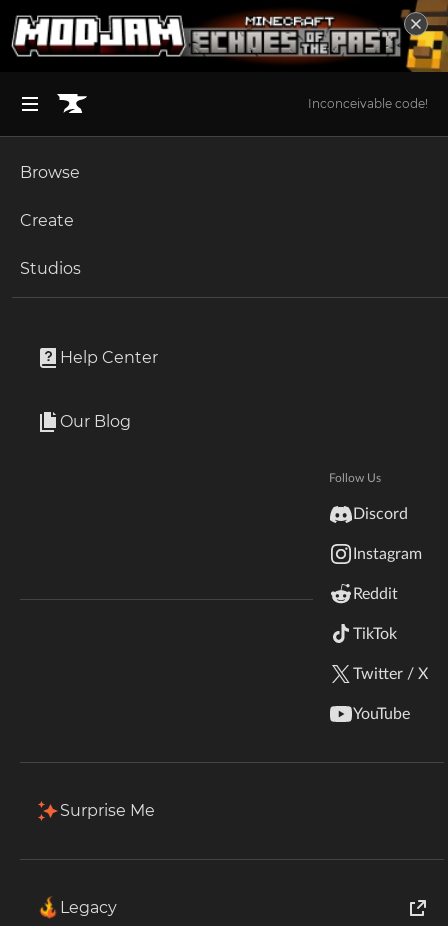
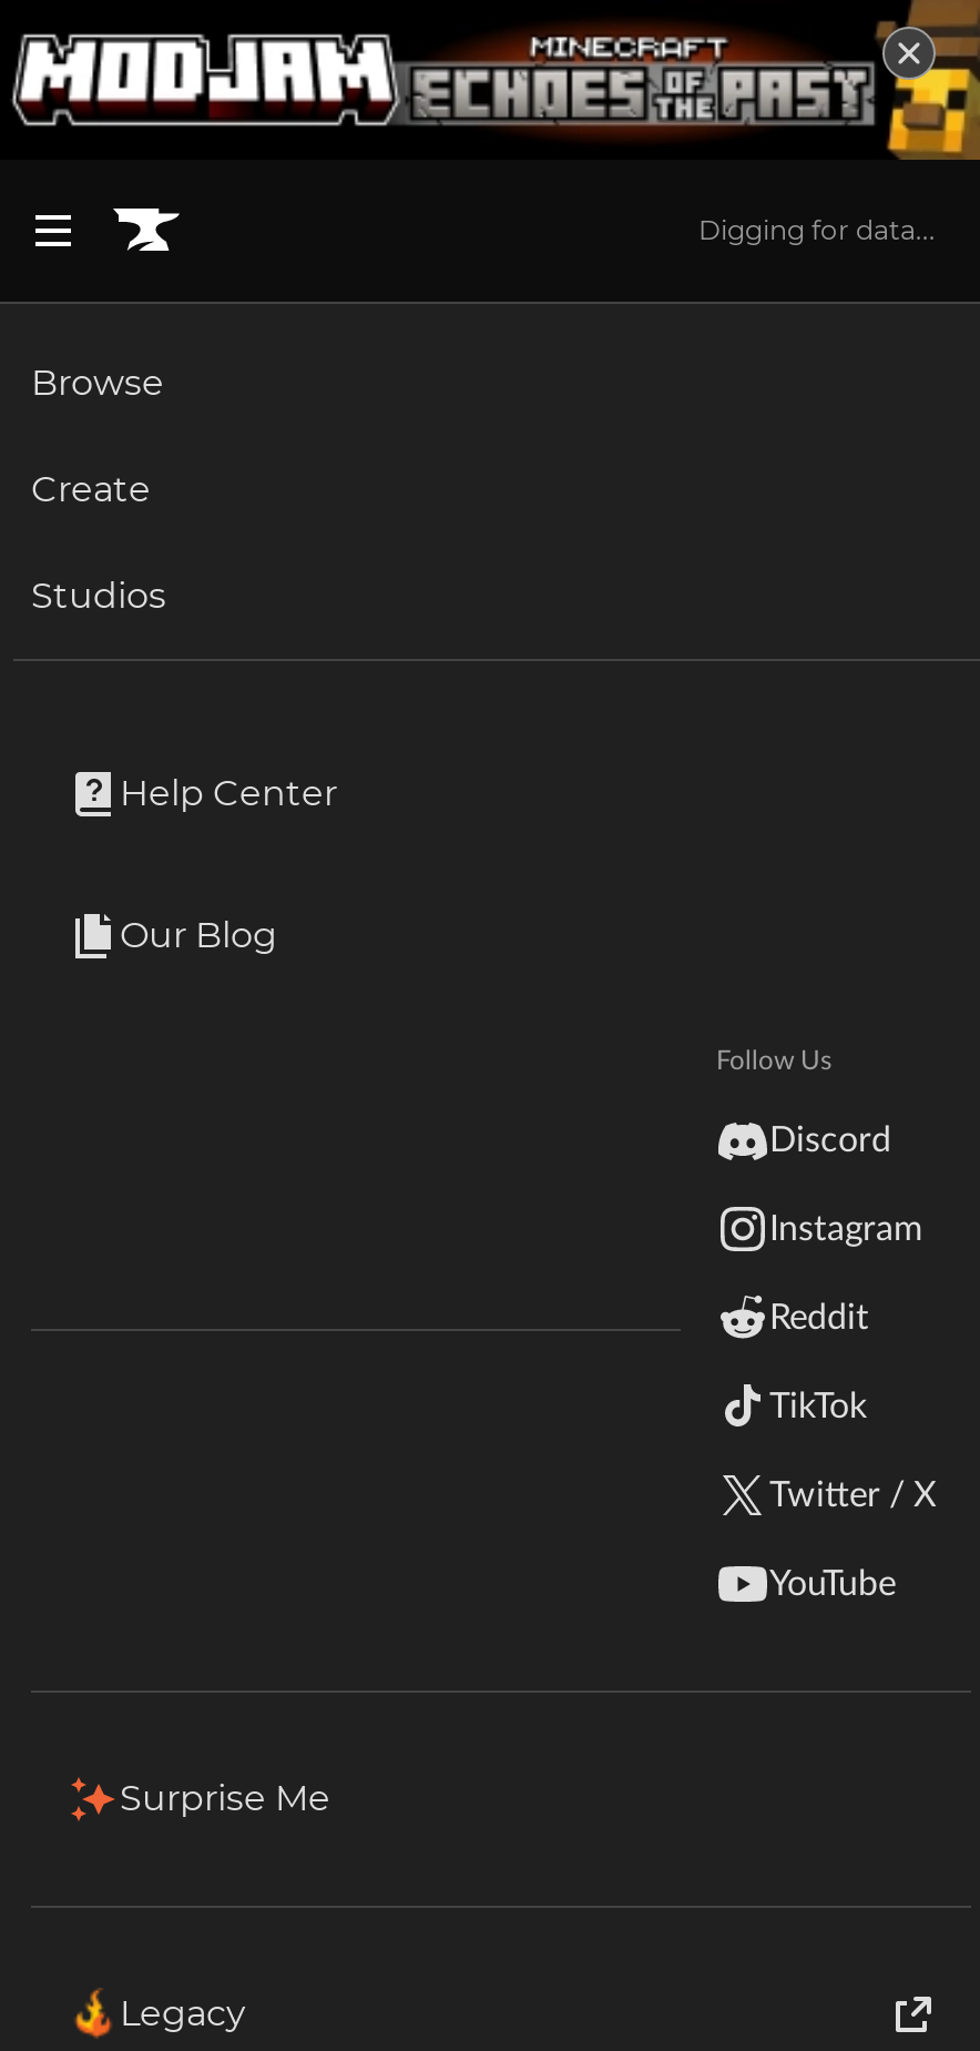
- Inconceivable code!
+ Digging for data...
